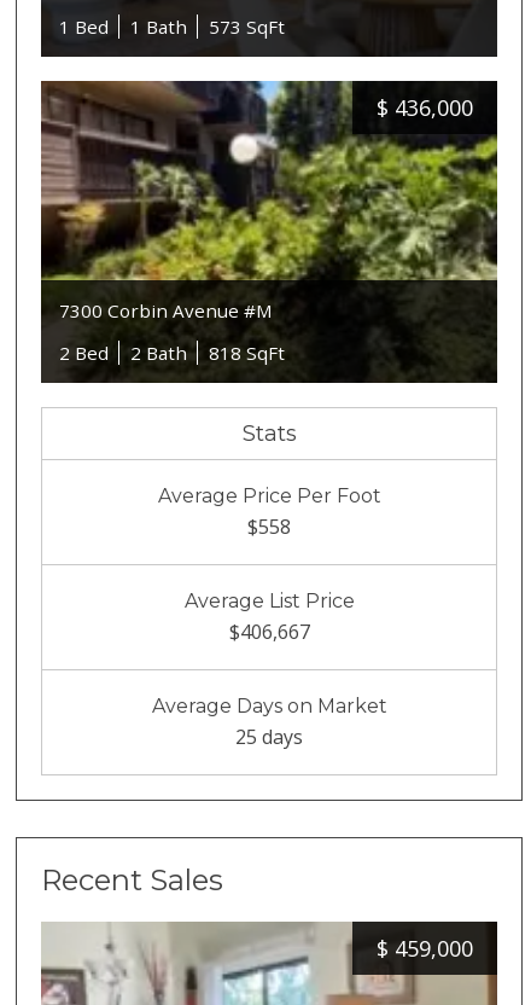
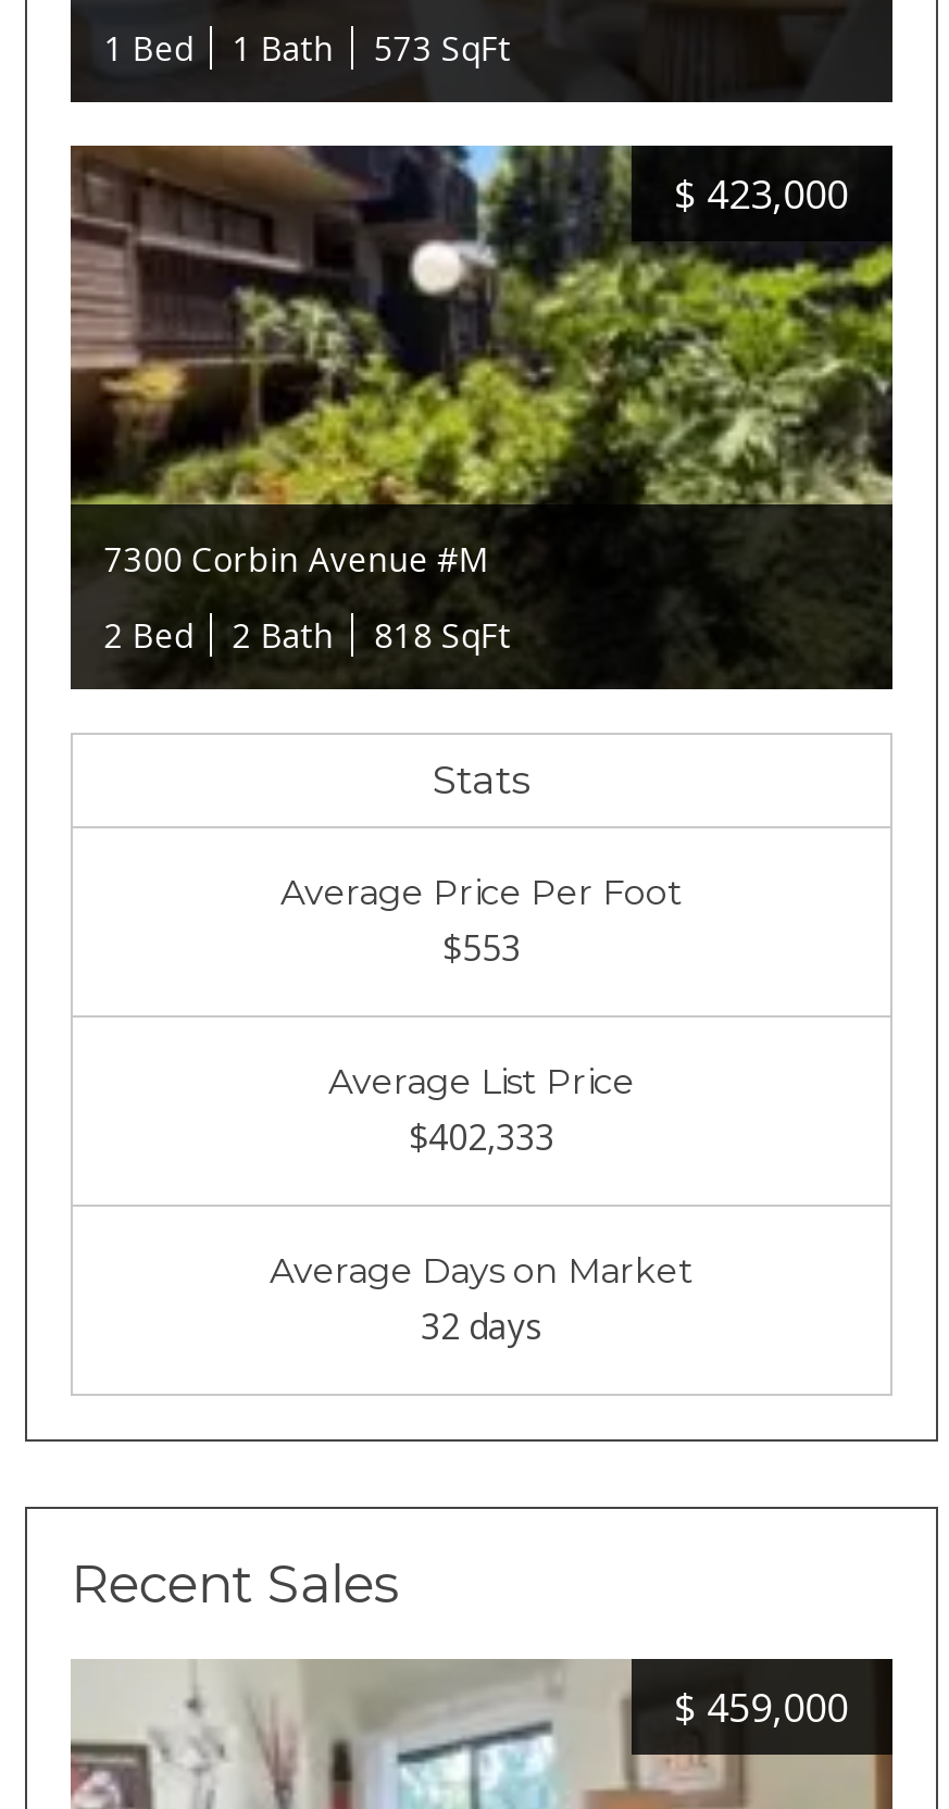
- $ 436,000
+ $ 423,000

- $558
+ $553

- $406,667
+ $402,333

- 25 days
+ 32 days
